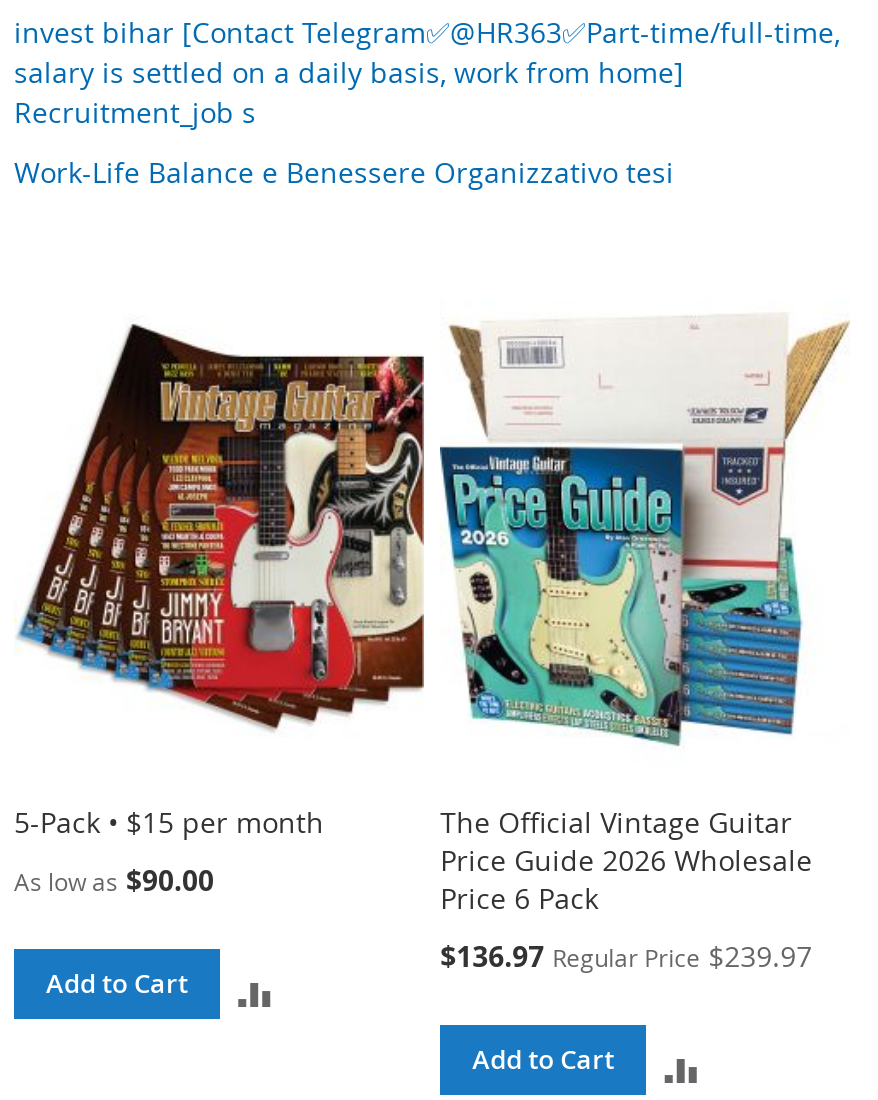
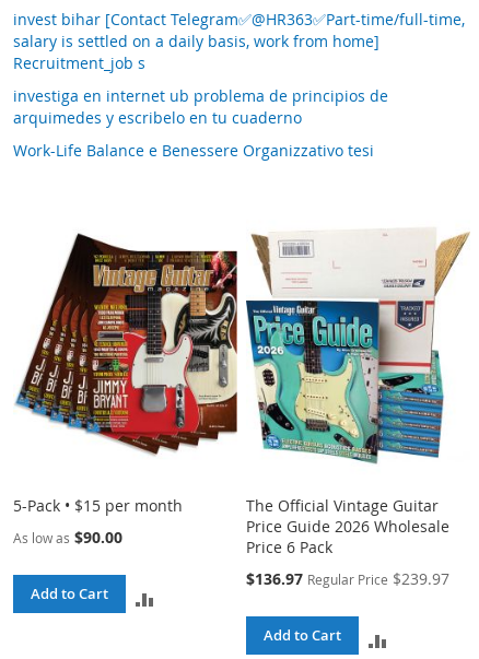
+ investiga en internet ub problema de principios de
+ arquimedes y escribelo en tu cuaderno
